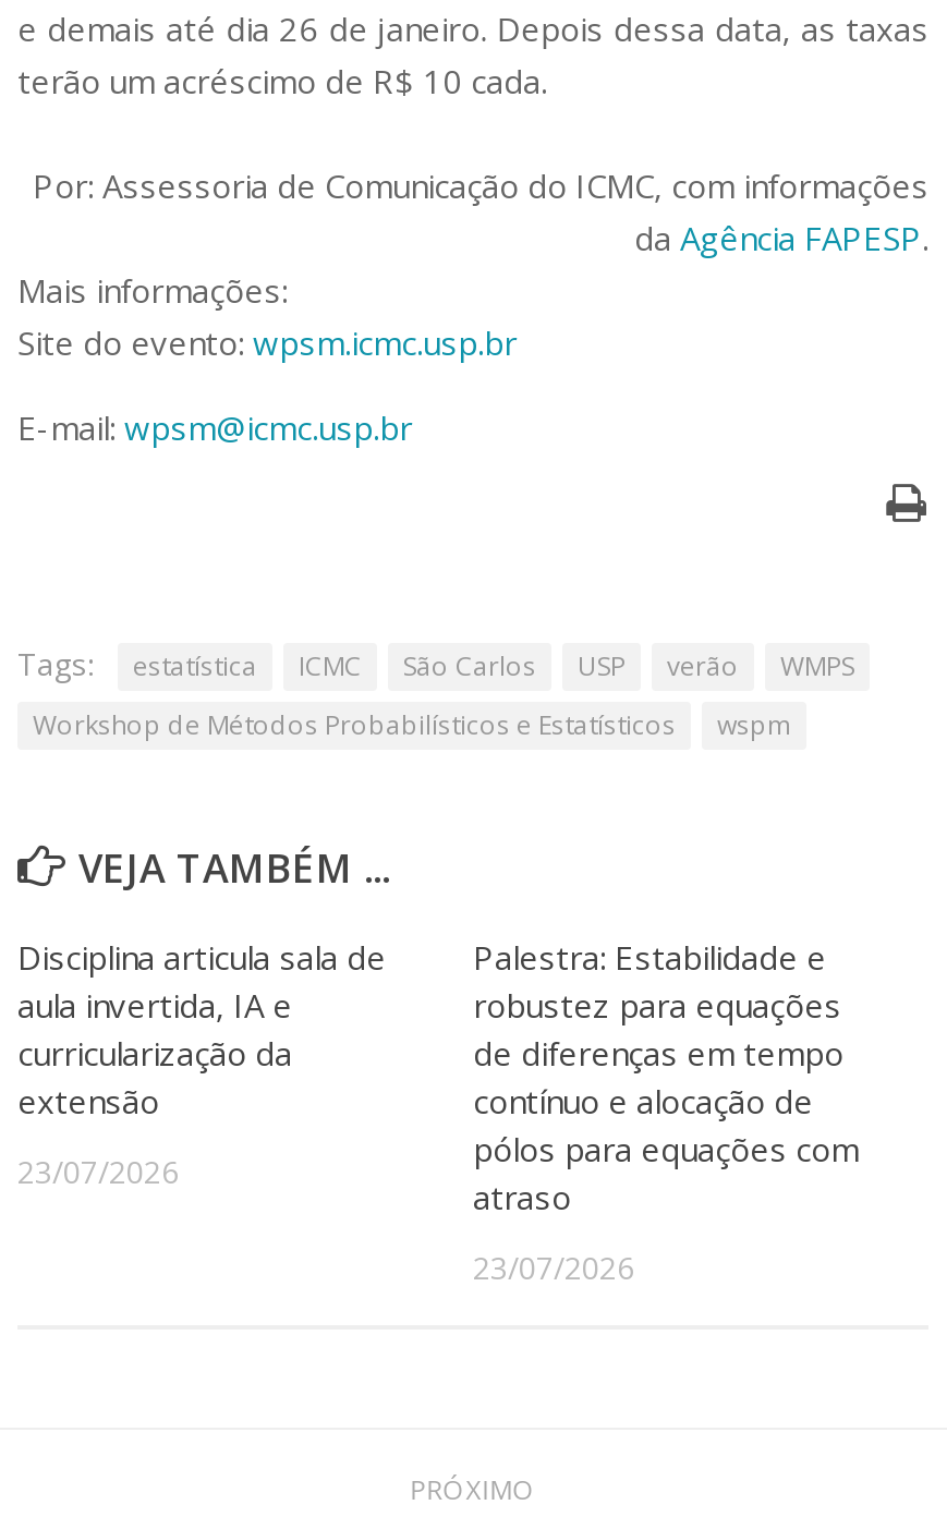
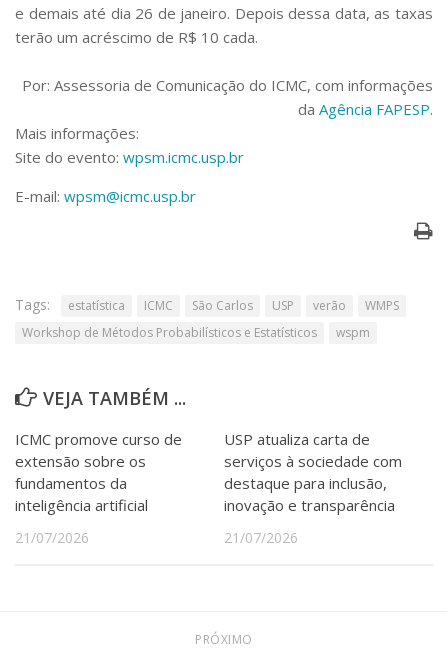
- Disciplina articula sala de
- aula invertida, IA e
- curricularização da
- extensão
+ ICMC promove curso de
+ extensão sobre os
+ fundamentos da
+ inteligência artificial

- Palestra: Estabilidade e
- robustez para equações
- de diferenças em tempo
- contínuo e alocação de
- pólos para equações com
- atraso
+ USP atualiza carta de
+ serviços à sociedade com
+ destaque para inclusão,
+ inovação e transparência

- 23/07/2026
+ 21/07/2026

- 23/07/2026
+ 21/07/2026
